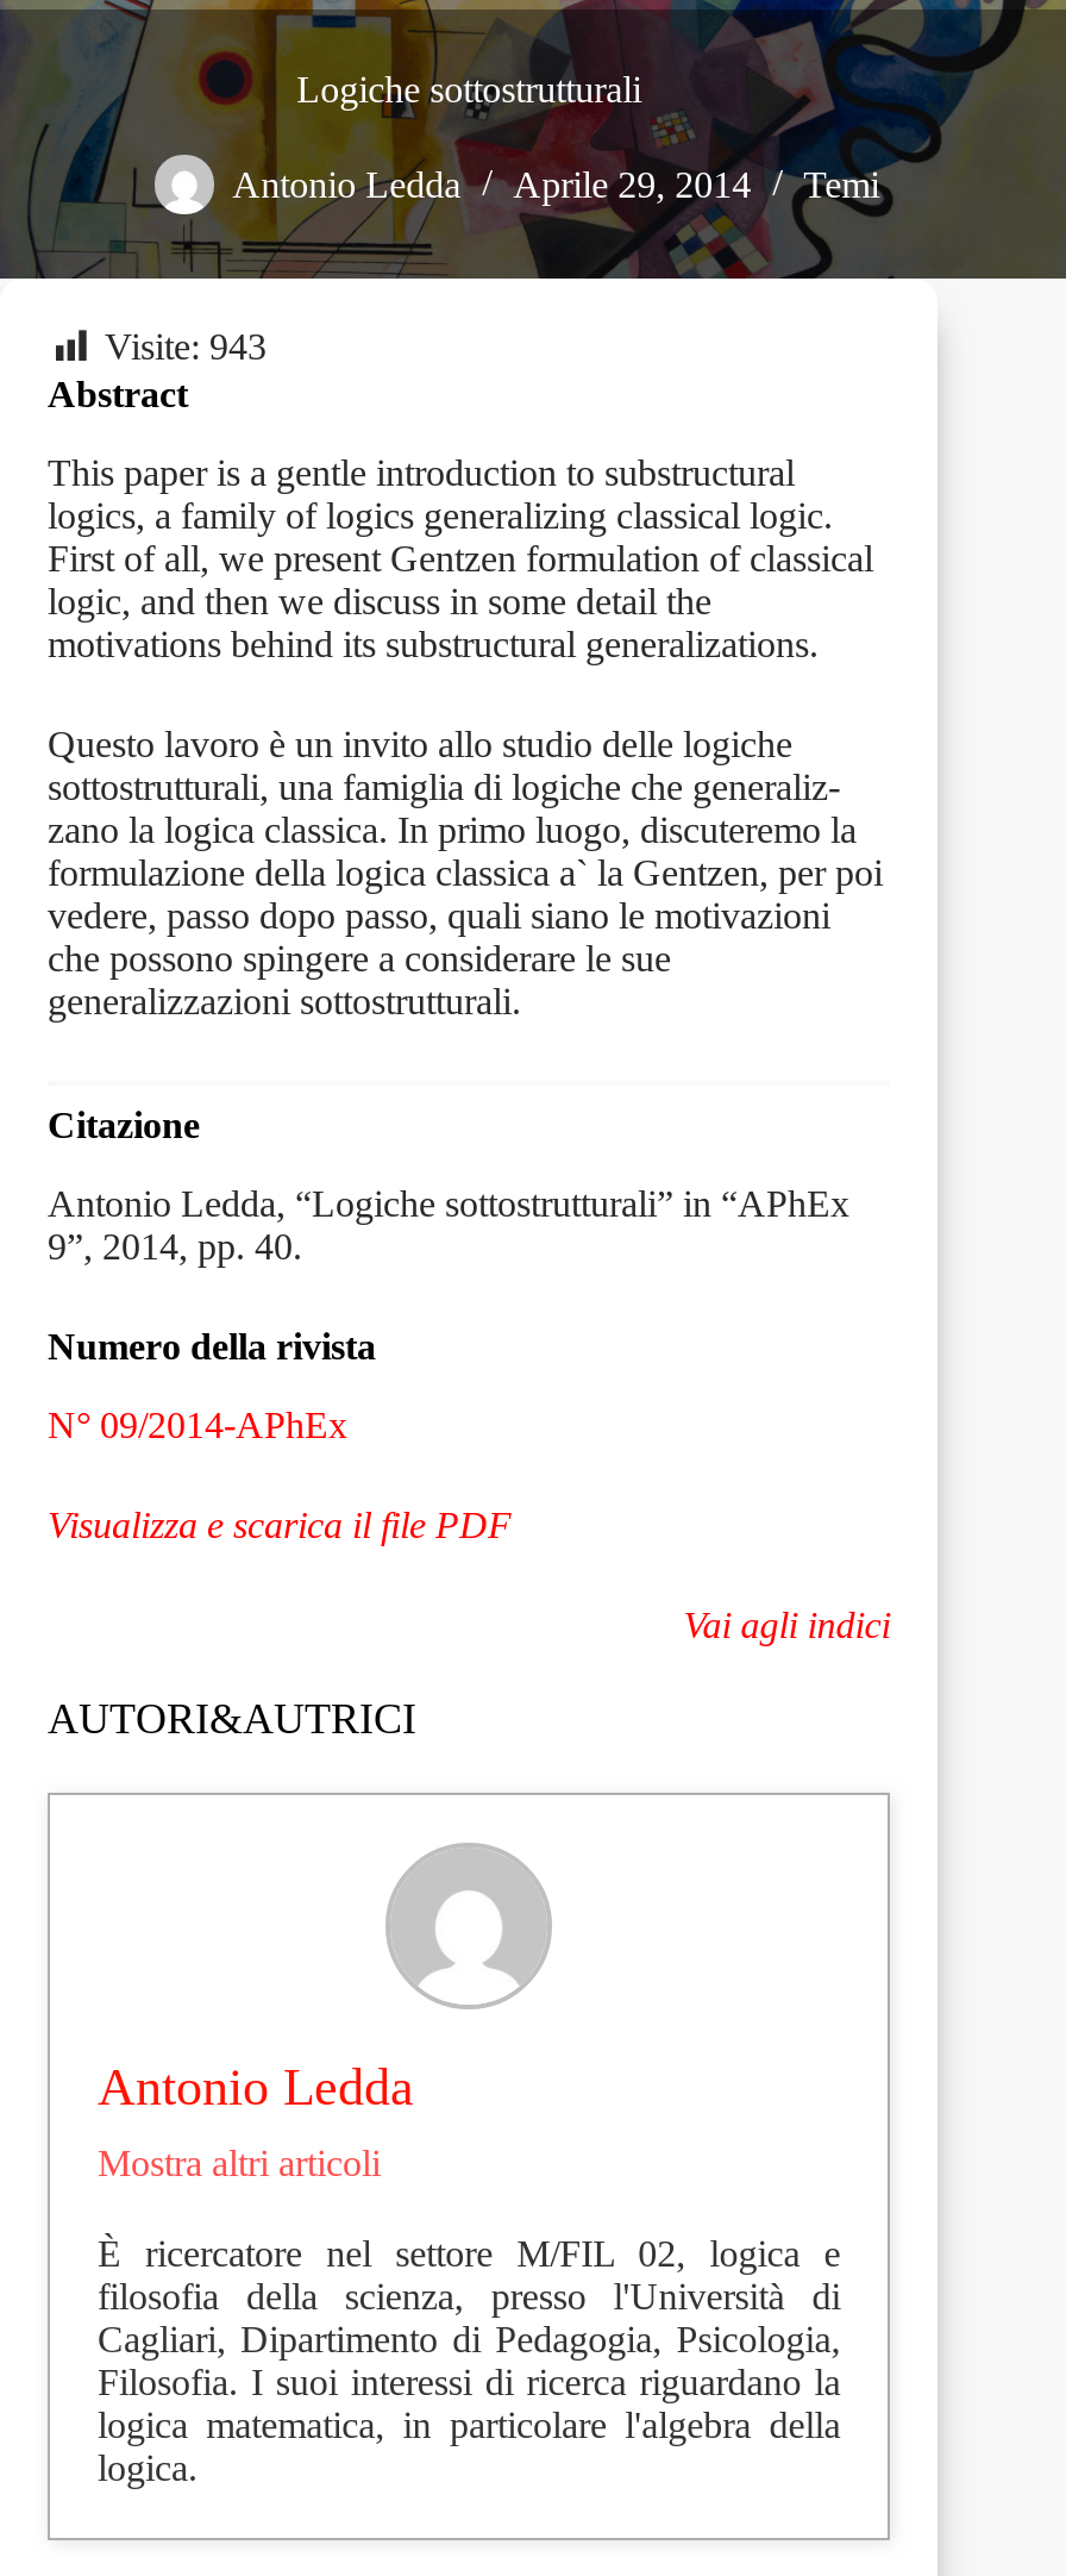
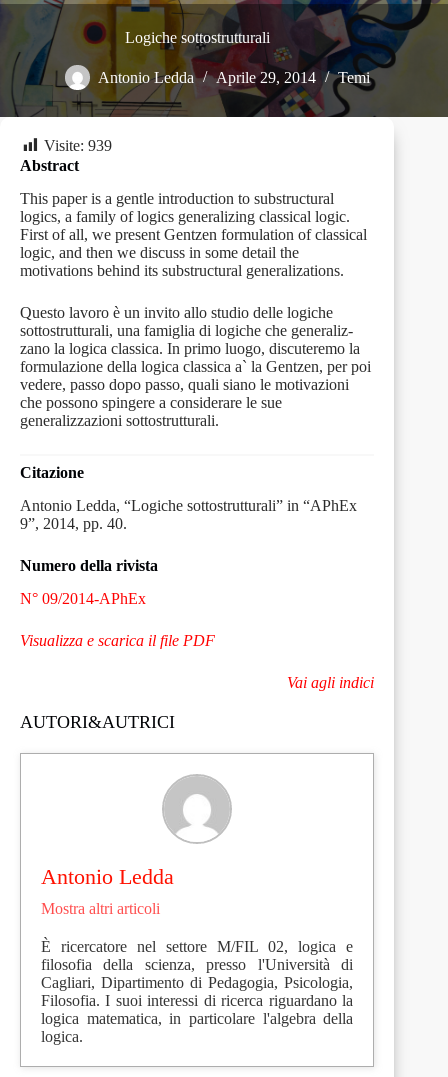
- Visite: 943
+ Visite: 939
